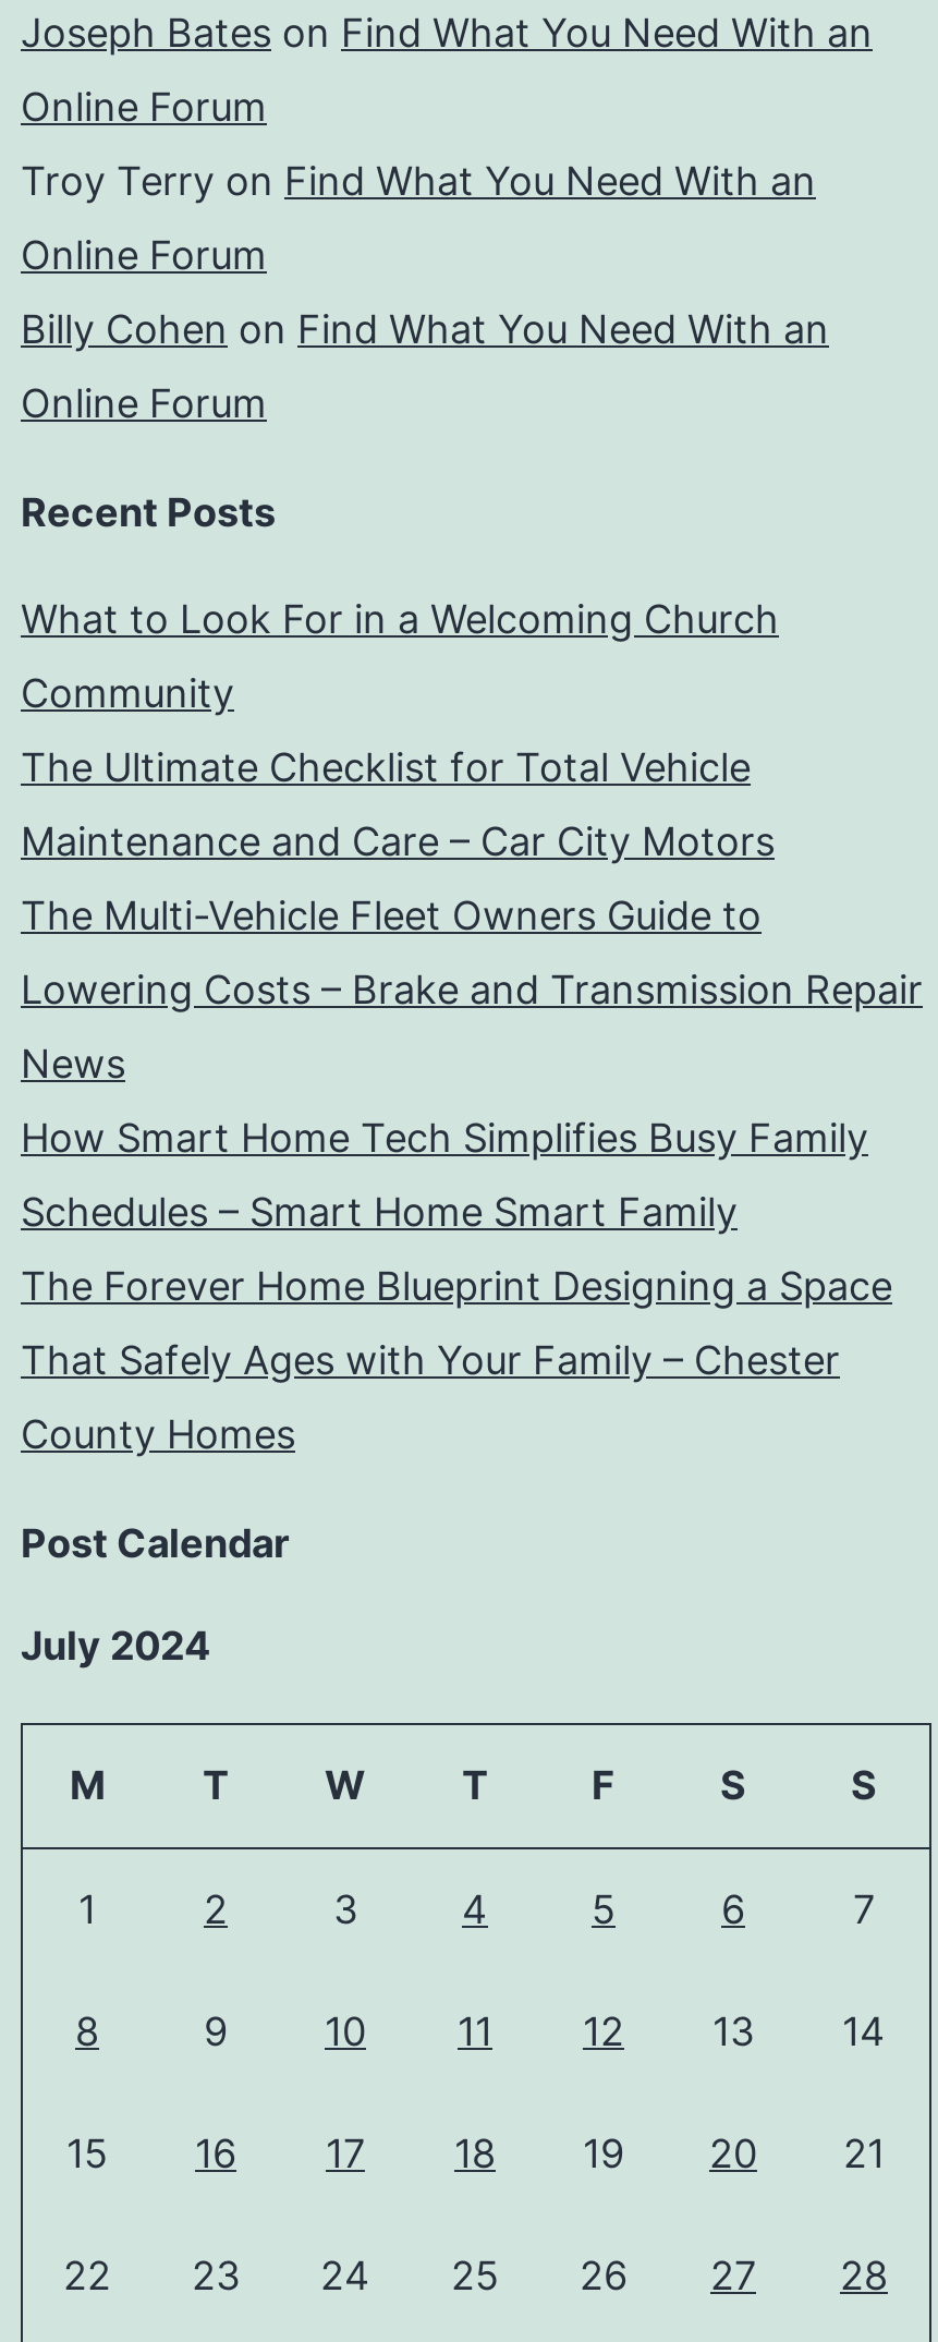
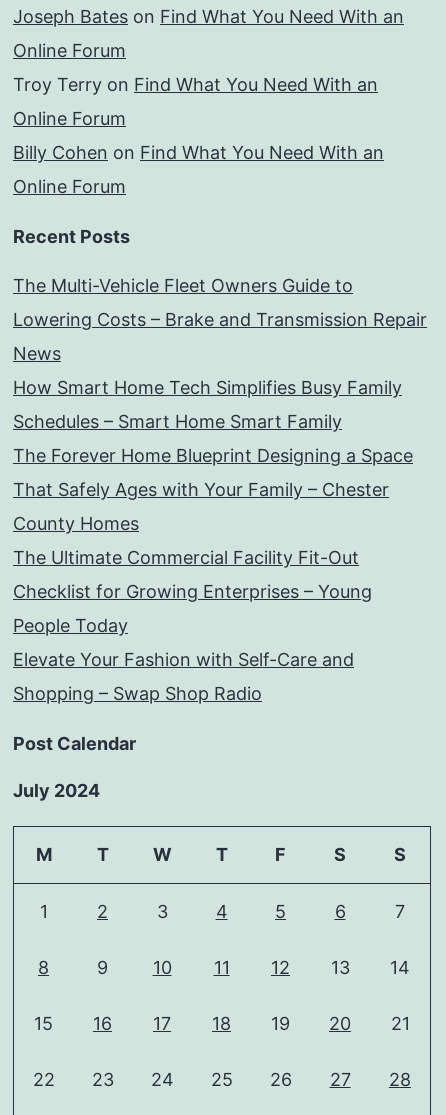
- What to Look For in a Welcoming Church
- Community
- The Ultimate Checklist for Total Vehicle
- Maintenance and Care – Car City Motors

moved up: The Multi-Vehicle Fleet Owners Guide to | Lowering Costs – Brake and Transmission Repair | News | How Smart Home Tech Simplifies Busy Family | Schedules – Smart Home Smart Family | The Forever Home Blueprint Designing a Space | That Safely Ages with Your Family – Chester | County Homes

+ The Ultimate Commercial Facility Fit-Out
+ Checklist for Growing Enterprises – Young
+ People Today
+ Elevate Your Fashion with Self-Care and
+ Shopping – Swap Shop Radio
